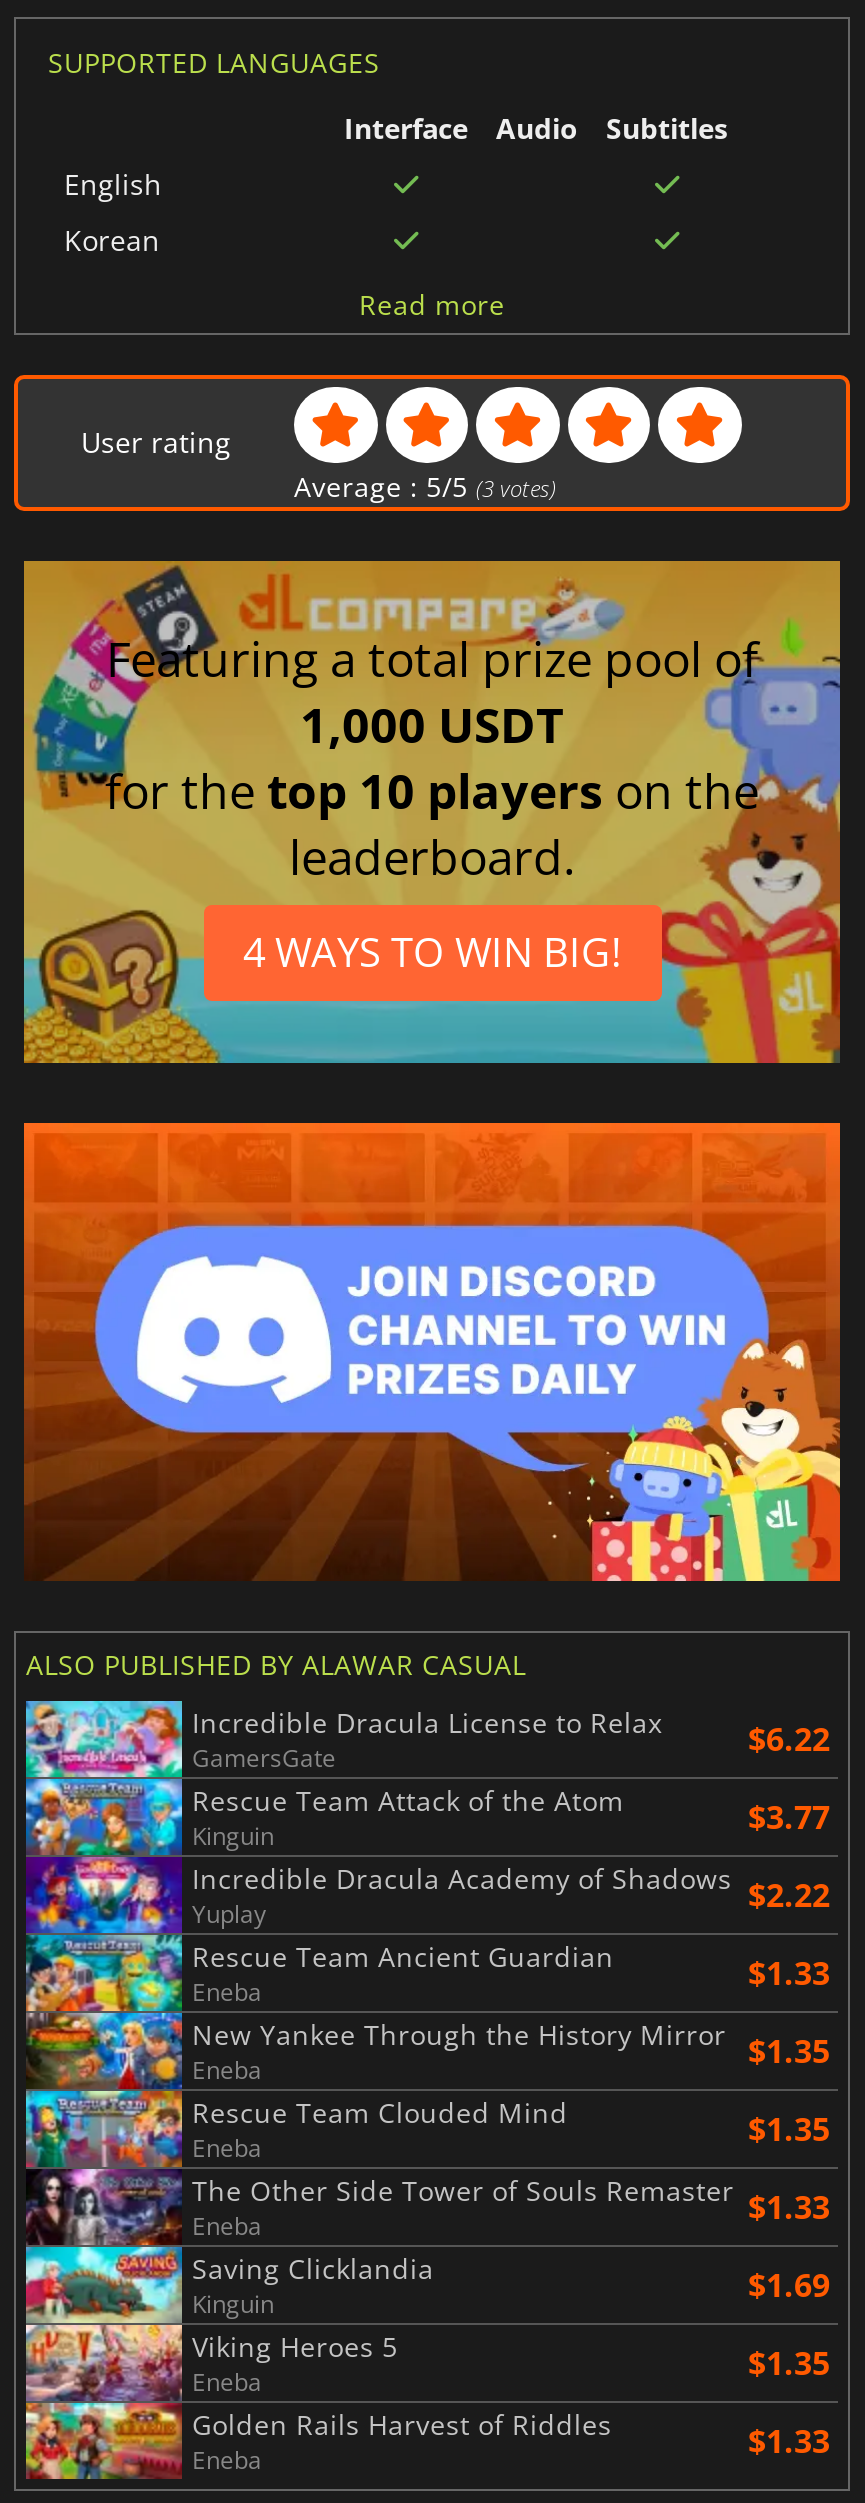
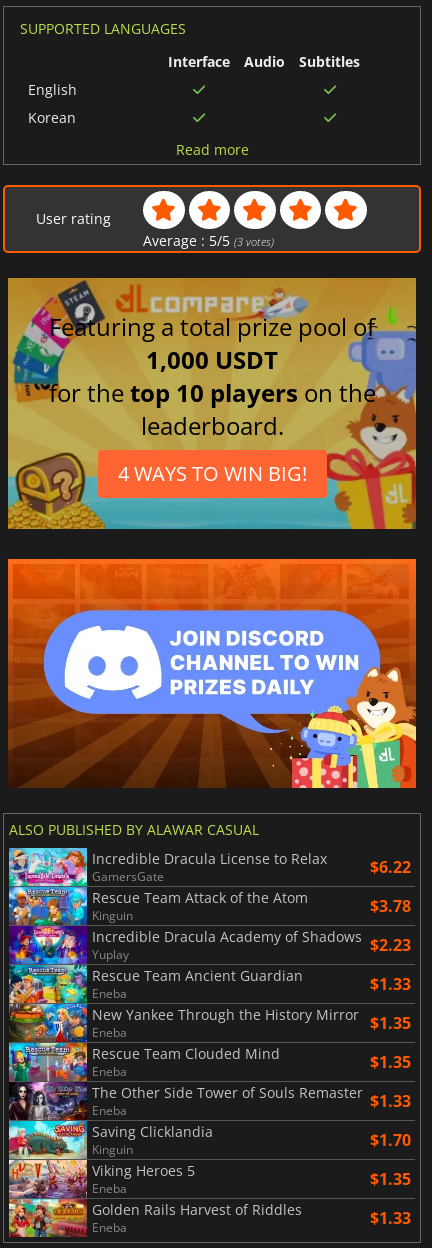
- $3.77
+ $3.78

- Incredible Dracula Academy of Shadows $2.22
+ Incredible Dracula Academy of Shadows $2.23

- $1.69
+ $1.70
